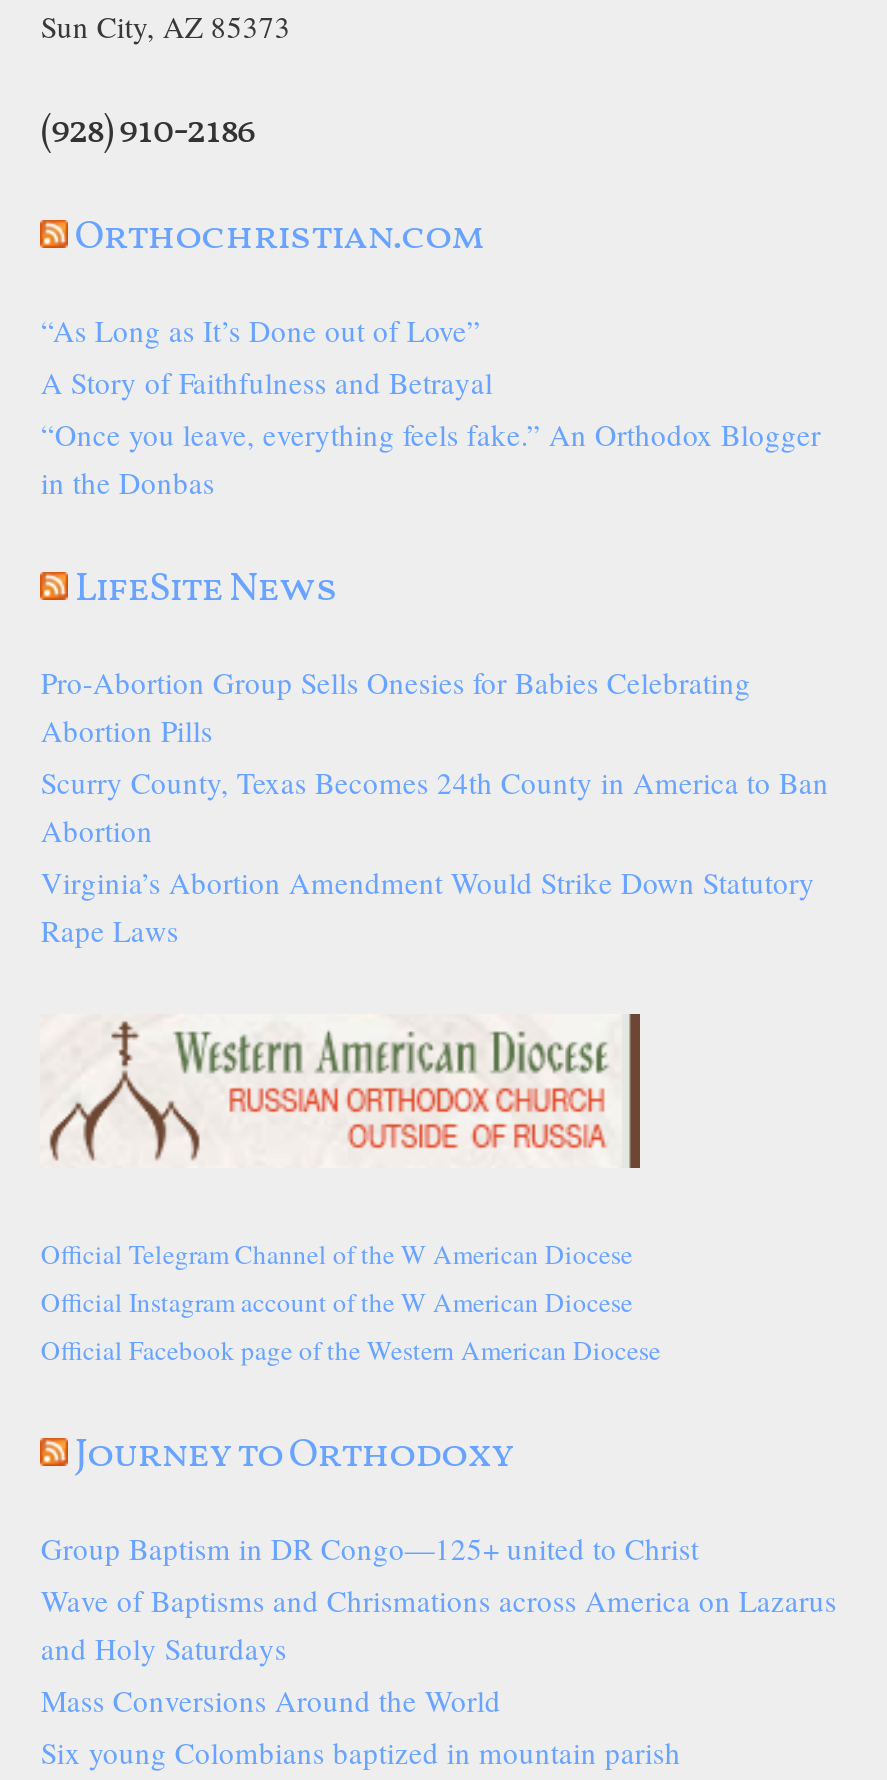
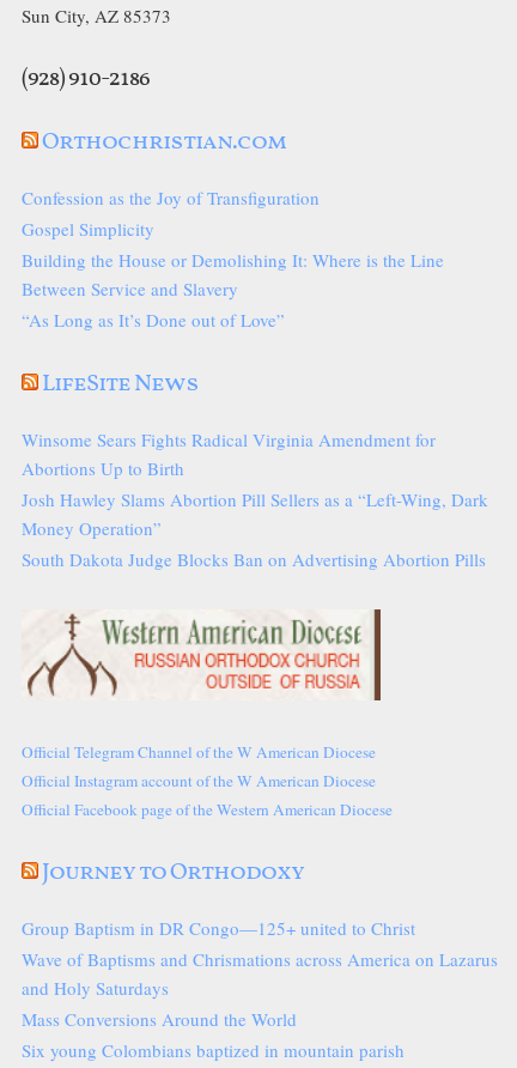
+ Confession as the Joy of Transfiguration
+ Gospel Simplicity
+ Building the House or Demolishing It: Where is the Line
+ Between Service and Slavery

moved down: “As Long as It’s Done out of Love”

- A Story of Faithfulness and Betrayal
- “Once you leave, everything feels fake.” An Orthodox Blogger
- in the Donbas

moved down: LifeSite News

- Pro-Abortion Group Sells Onesies for Babies Celebrating
- Abortion Pills
- Scurry County, Texas Becomes 24th County in America to Ban
- Abortion
- Virginia’s Abortion Amendment Would Strike Down Statutory
- Rape Laws
+ Winsome Sears Fights Radical Virginia Amendment for
+ Abortions Up to Birth
+ Josh Hawley Slams Abortion Pill Sellers as a “Left-Wing, Dark
+ Money Operation”
+ South Dakota Judge Blocks Ban on Advertising Abortion Pills
